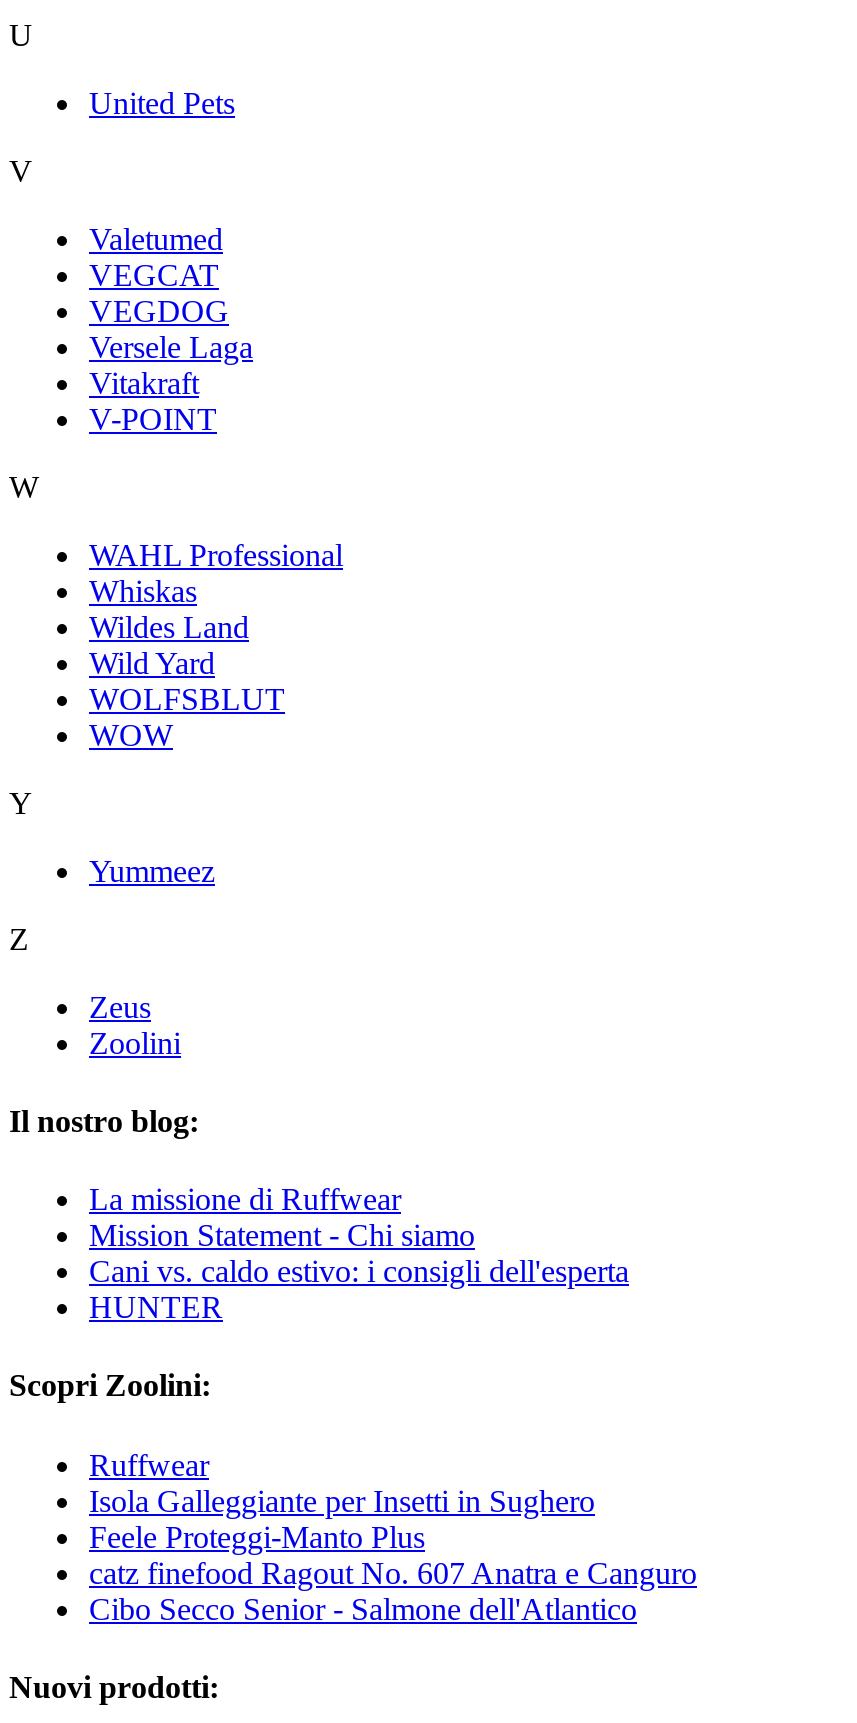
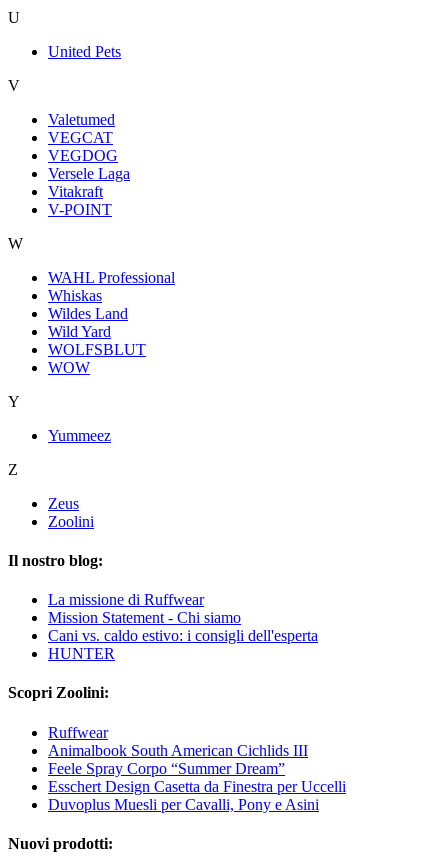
- Isola Galleggiante per Insetti in Sughero
- Feele Proteggi-Manto Plus
- catz finefood Ragout No. 607 Anatra e Canguro
- Cibo Secco Senior - Salmone dell'Atlantico
+ Animalbook South American Cichlids III
+ Feele Spray Corpo “Summer Dream”
+ Esschert Design Casetta da Finestra per Uccelli
+ Duvoplus Muesli per Cavalli, Pony e Asini
